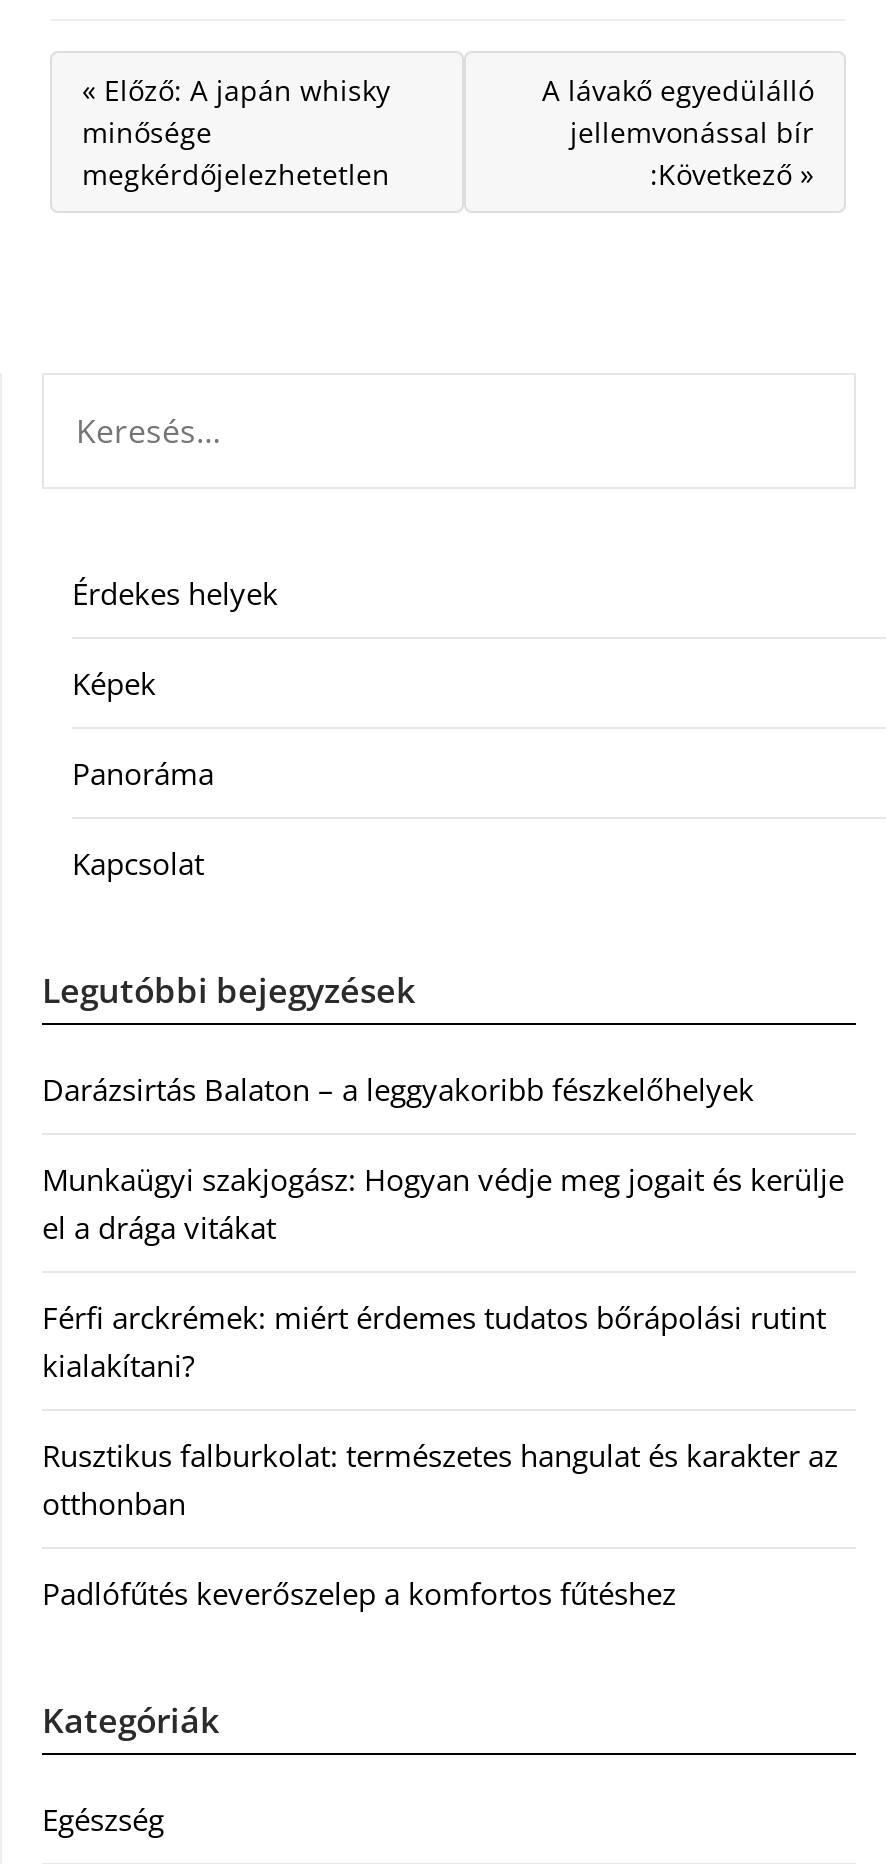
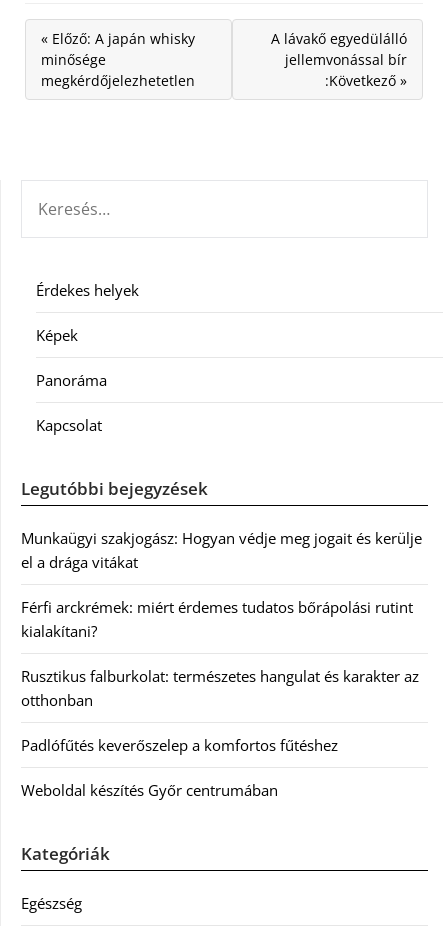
- Darázsirtás Balaton – a leggyakoribb fészkelőhelyek

moved up: Munkaügyi szakjogász: Hogyan védje meg jogait és kerülje | el a drága vitákat | Férfi arckrémek: miért érdemes tudatos bőrápolási rutint | kialakítani? | Rusztikus falburkolat: természetes hangulat és karakter az | otthonban | Padlófűtés keverőszelep a komfortos fűtéshez

+ Weboldal készítés Győr centrumában
